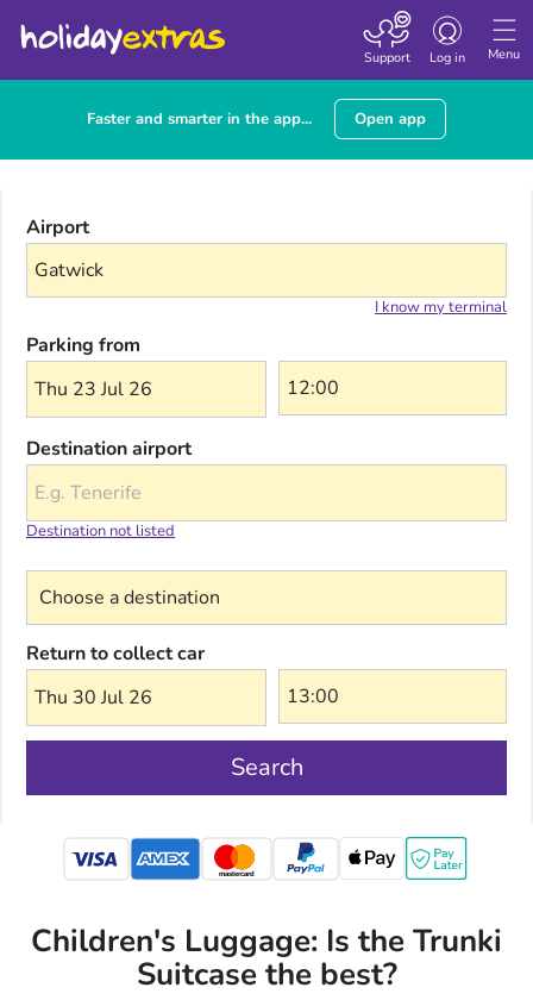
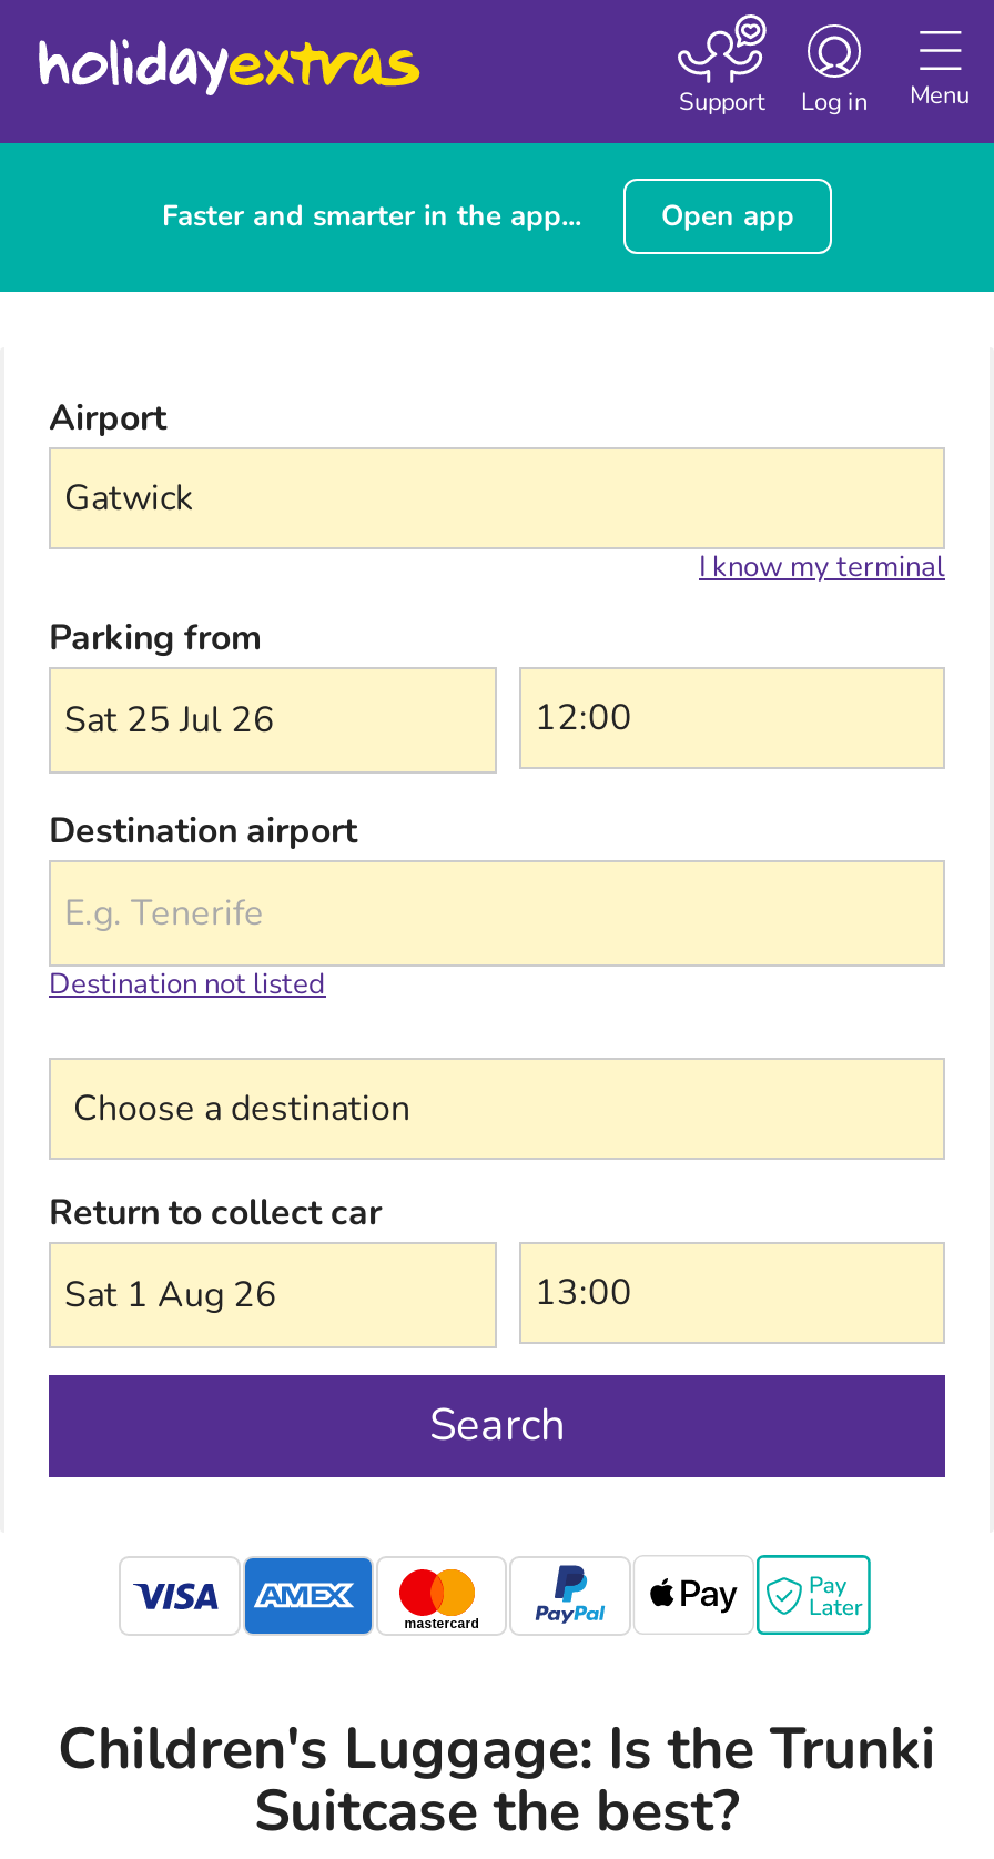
- Thu 23 Jul 26
+ Sat 25 Jul 26

- Thu 30 Jul 26
+ Sat 1 Aug 26
